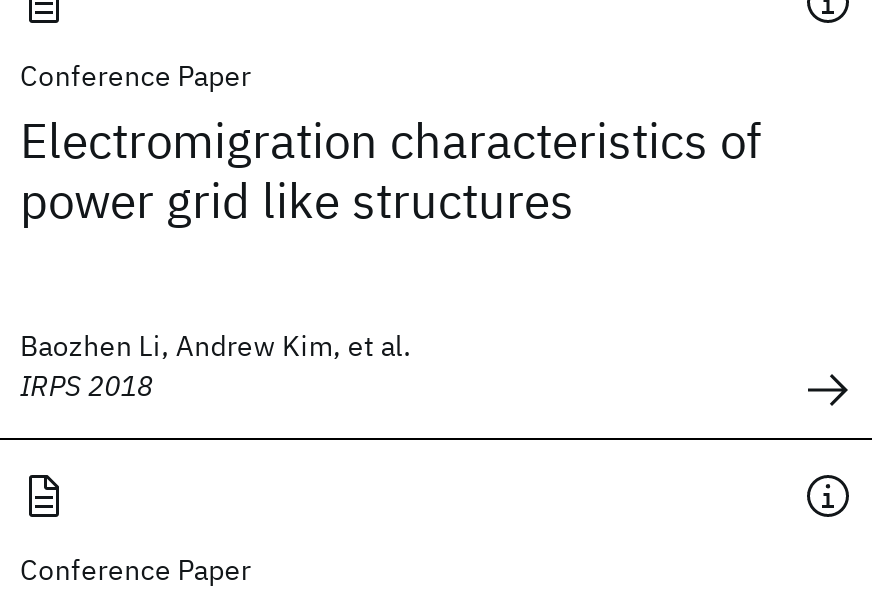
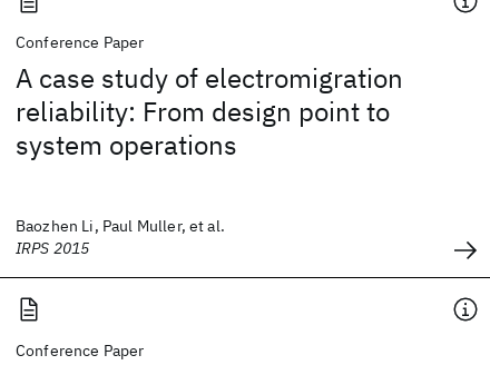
- Electromigration characteristics of
- power grid like structures
+ A case study of electromigration
+ reliability: From design point to
+ system operations

- Baozhen Li, Andrew Kim, et al.
- IRPS 2018
+ Baozhen Li, Paul Muller, et al.
+ IRPS 2015
